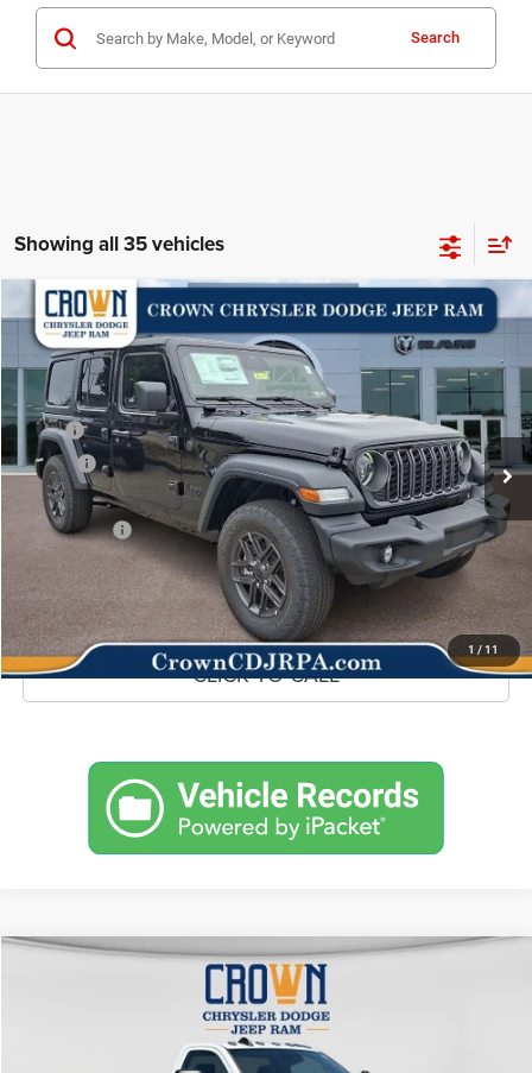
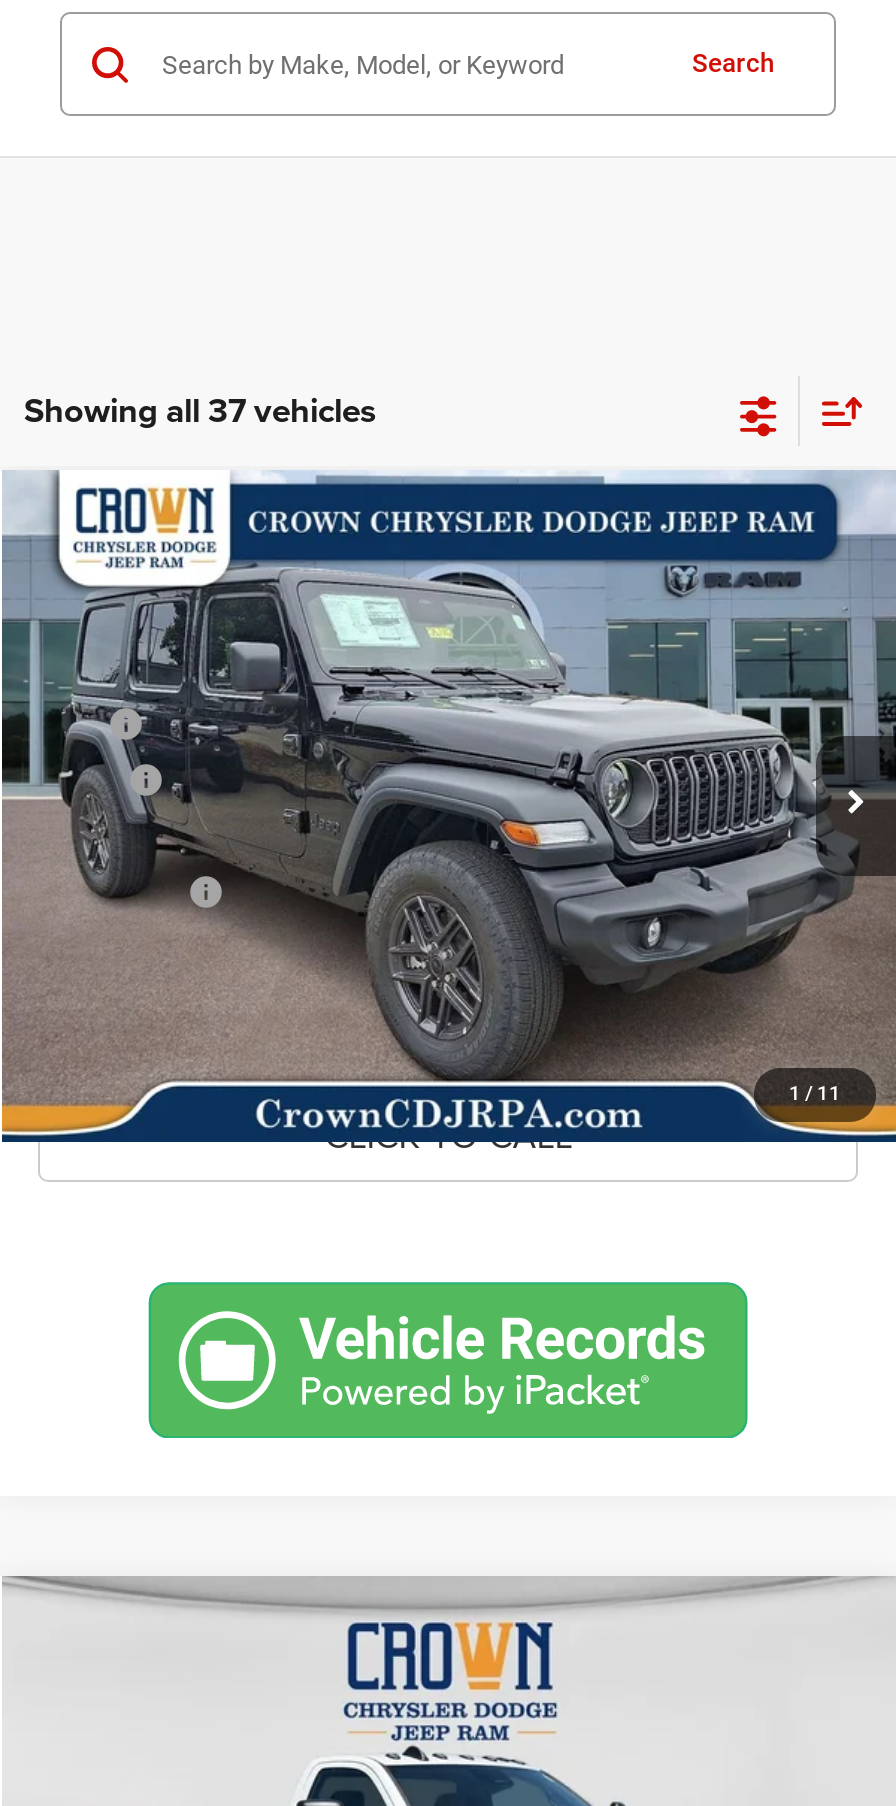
- Showing all 35 vehicles
+ Showing all 37 vehicles
